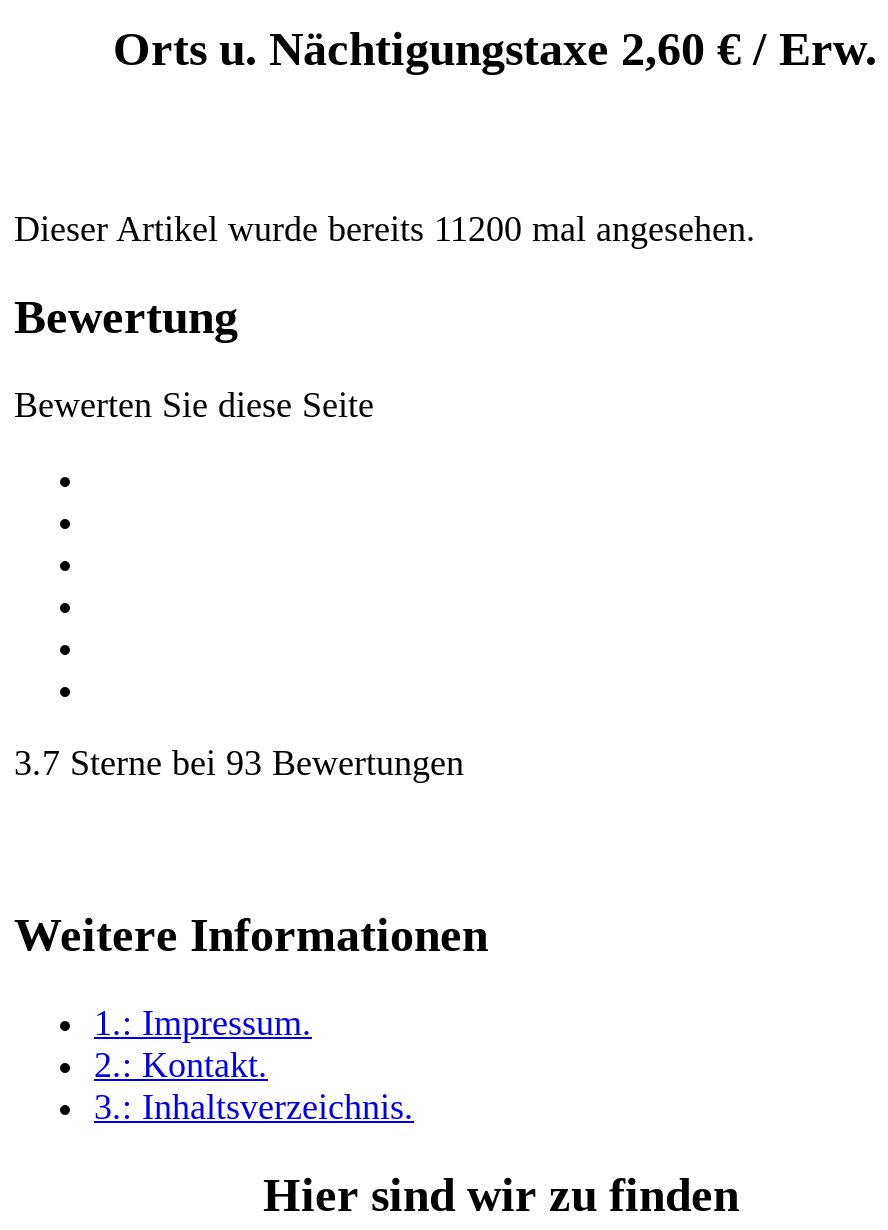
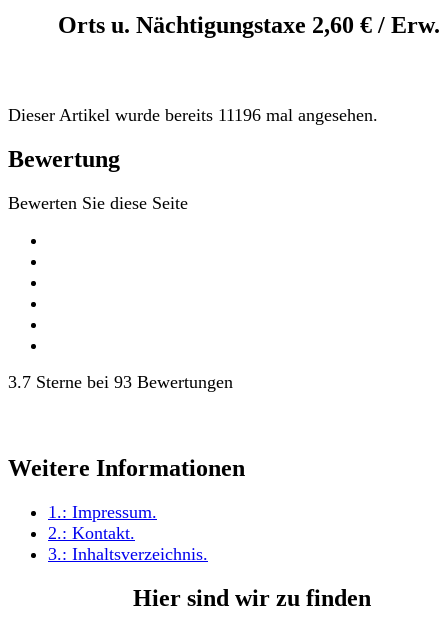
- Dieser Artikel wurde bereits 11200 mal angesehen.
+ Dieser Artikel wurde bereits 11196 mal angesehen.
